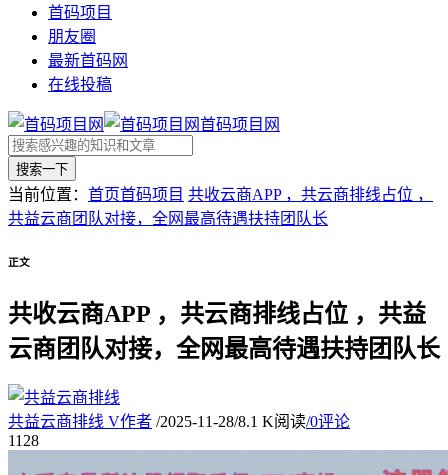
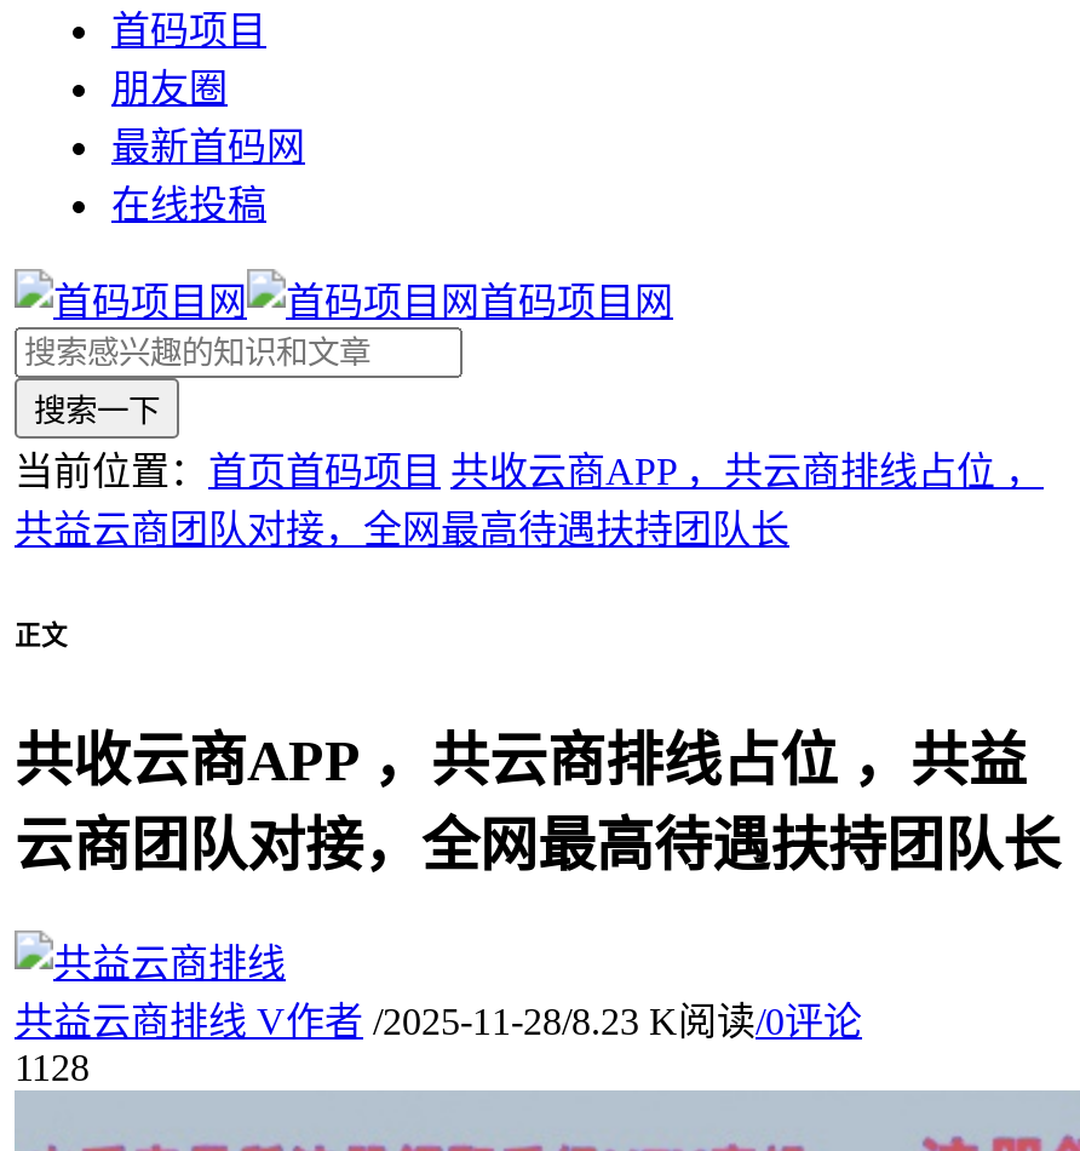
- 共益云商排线V作者 / 2025-11-28/8.1 K阅读/0评论
+ 共益云商排线V作者 / 2025-11-28/8.23 K阅读/0评论
